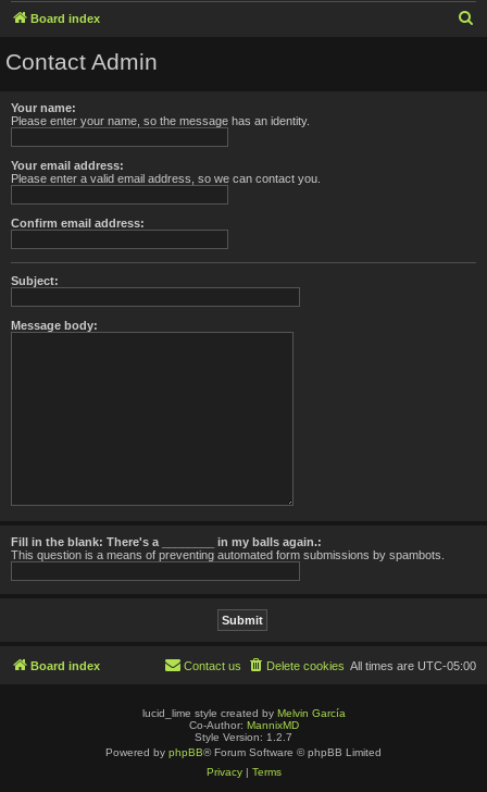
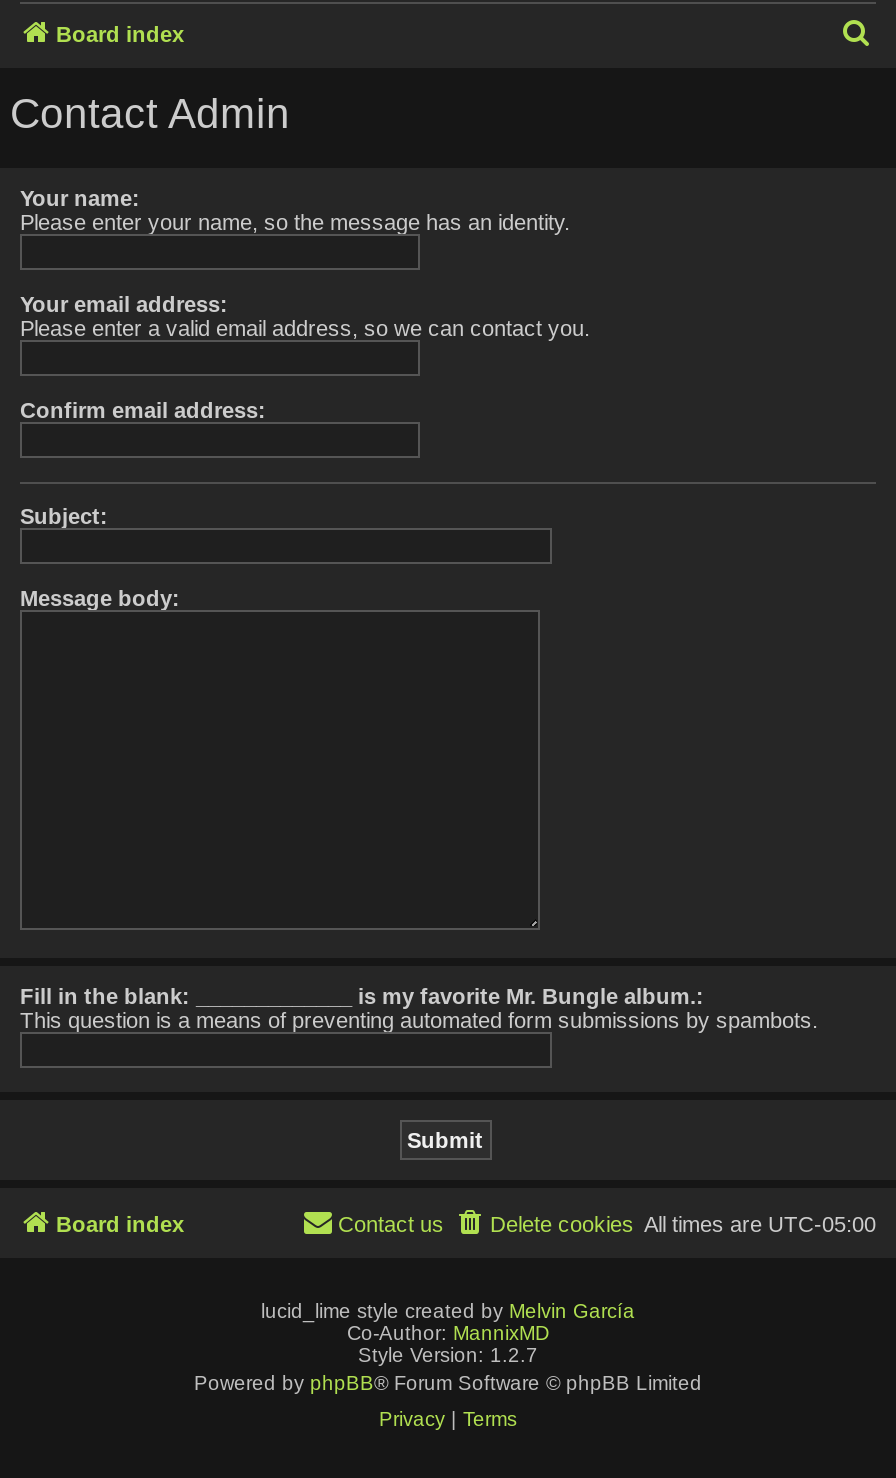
- Fill in the blank: There's a ________ in my balls again.:
+ Fill in the blank: _____________ is my favorite Mr. Bungle album.:
